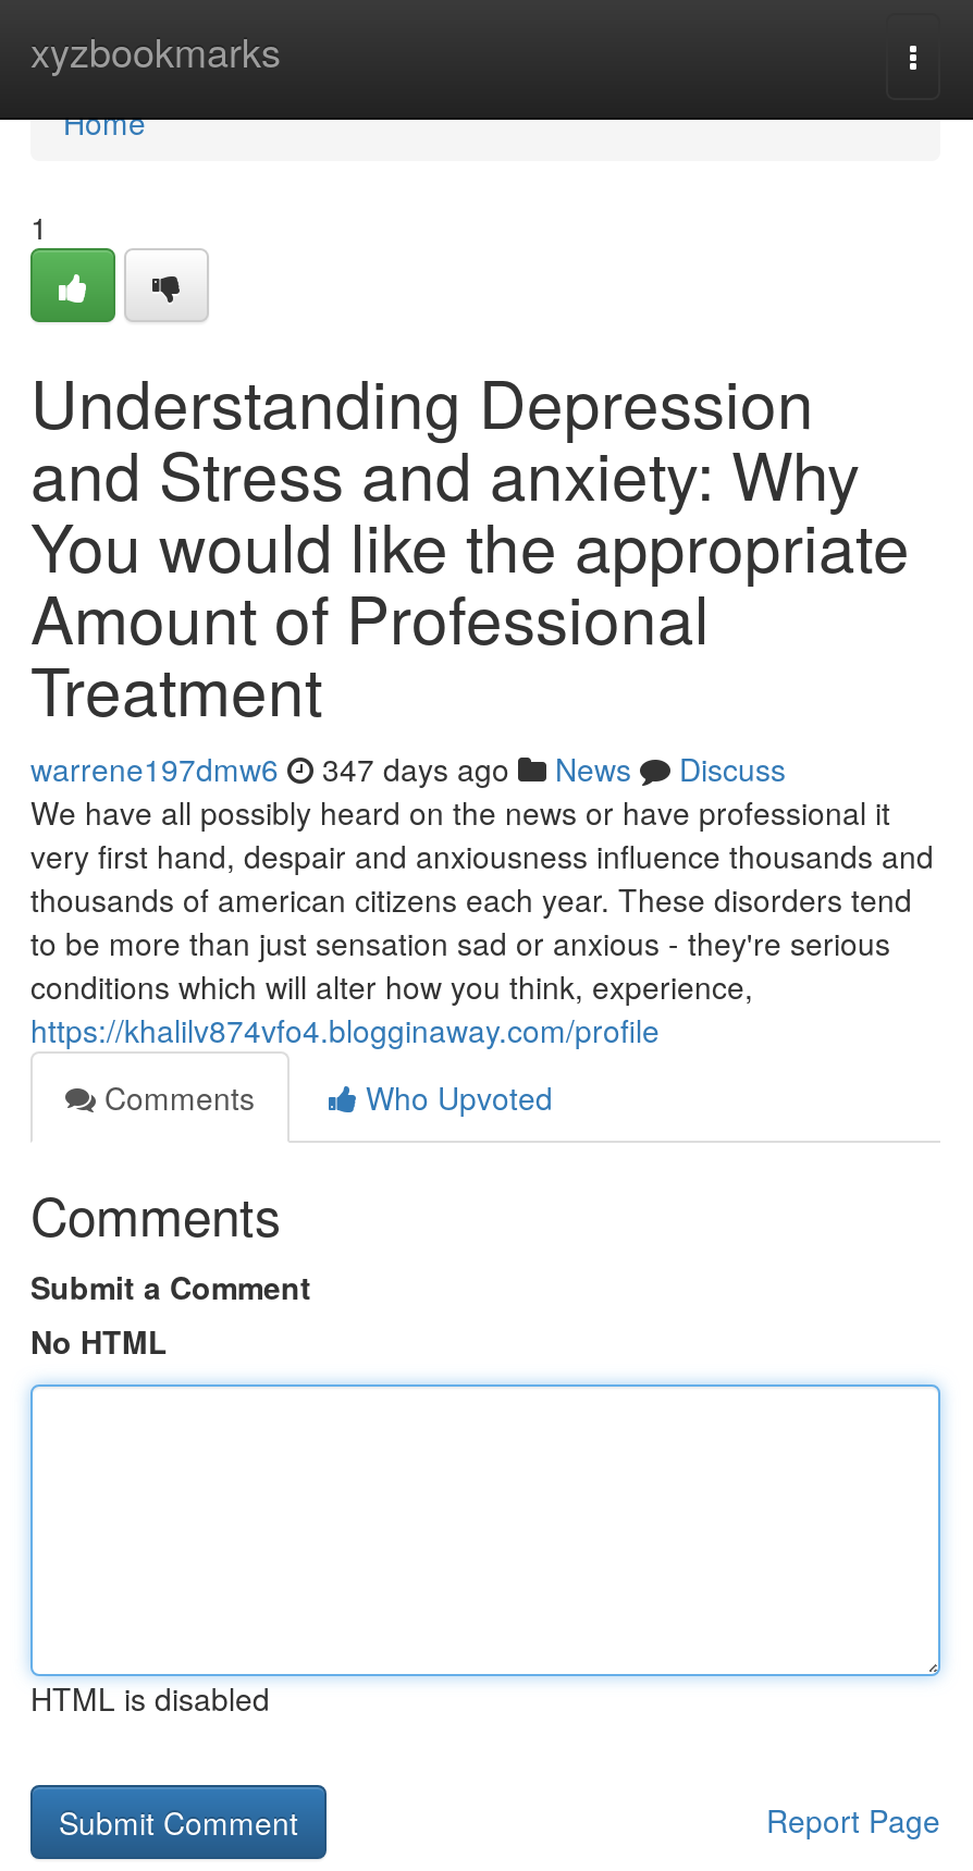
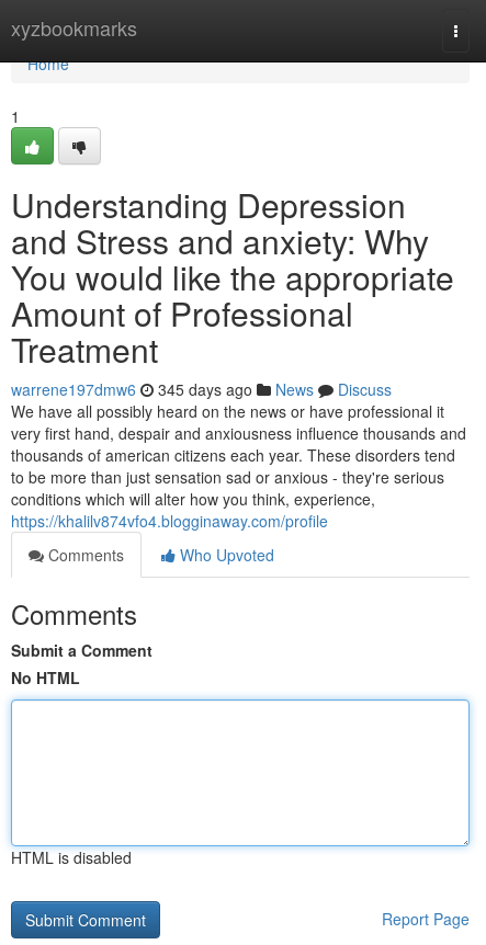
- warrene197dmw6 347 days ago News Discuss
+ warrene197dmw6 345 days ago News Discuss
